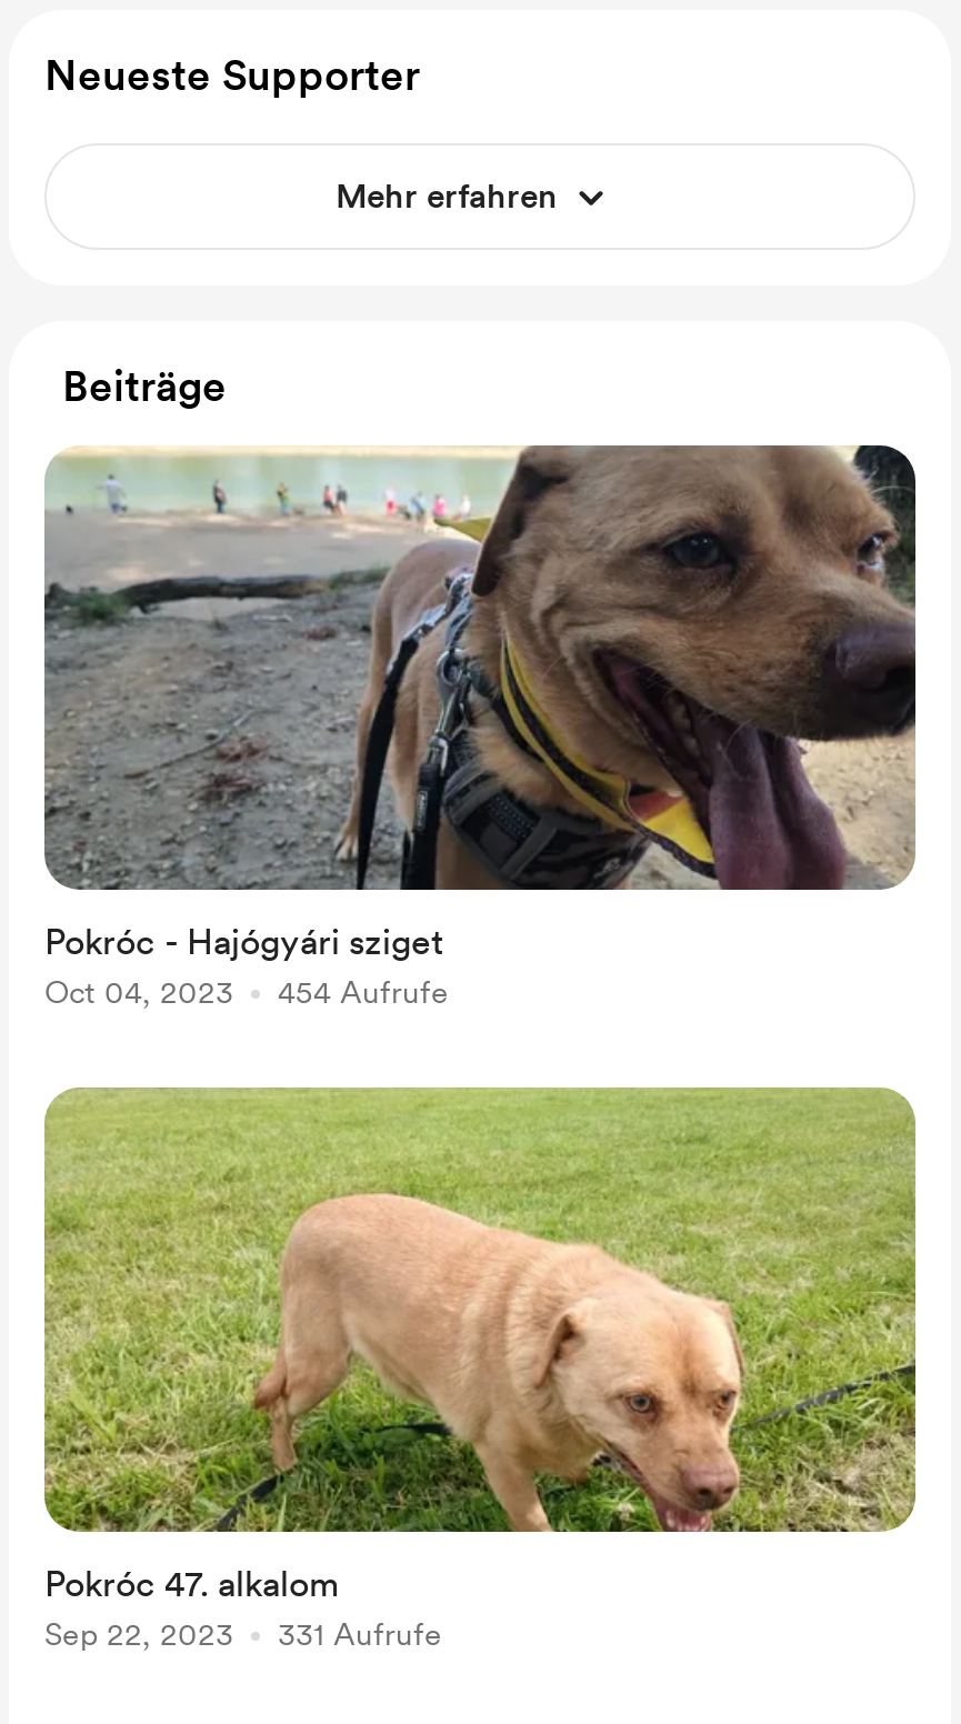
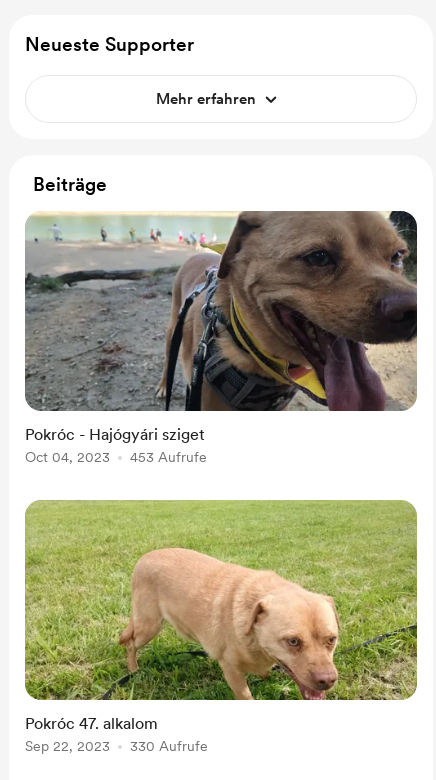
- Oct 04, 2023 454 Aufrufe
+ Oct 04, 2023 453 Aufrufe

- Sep 22, 2023 331 Aufrufe
+ Sep 22, 2023 330 Aufrufe
